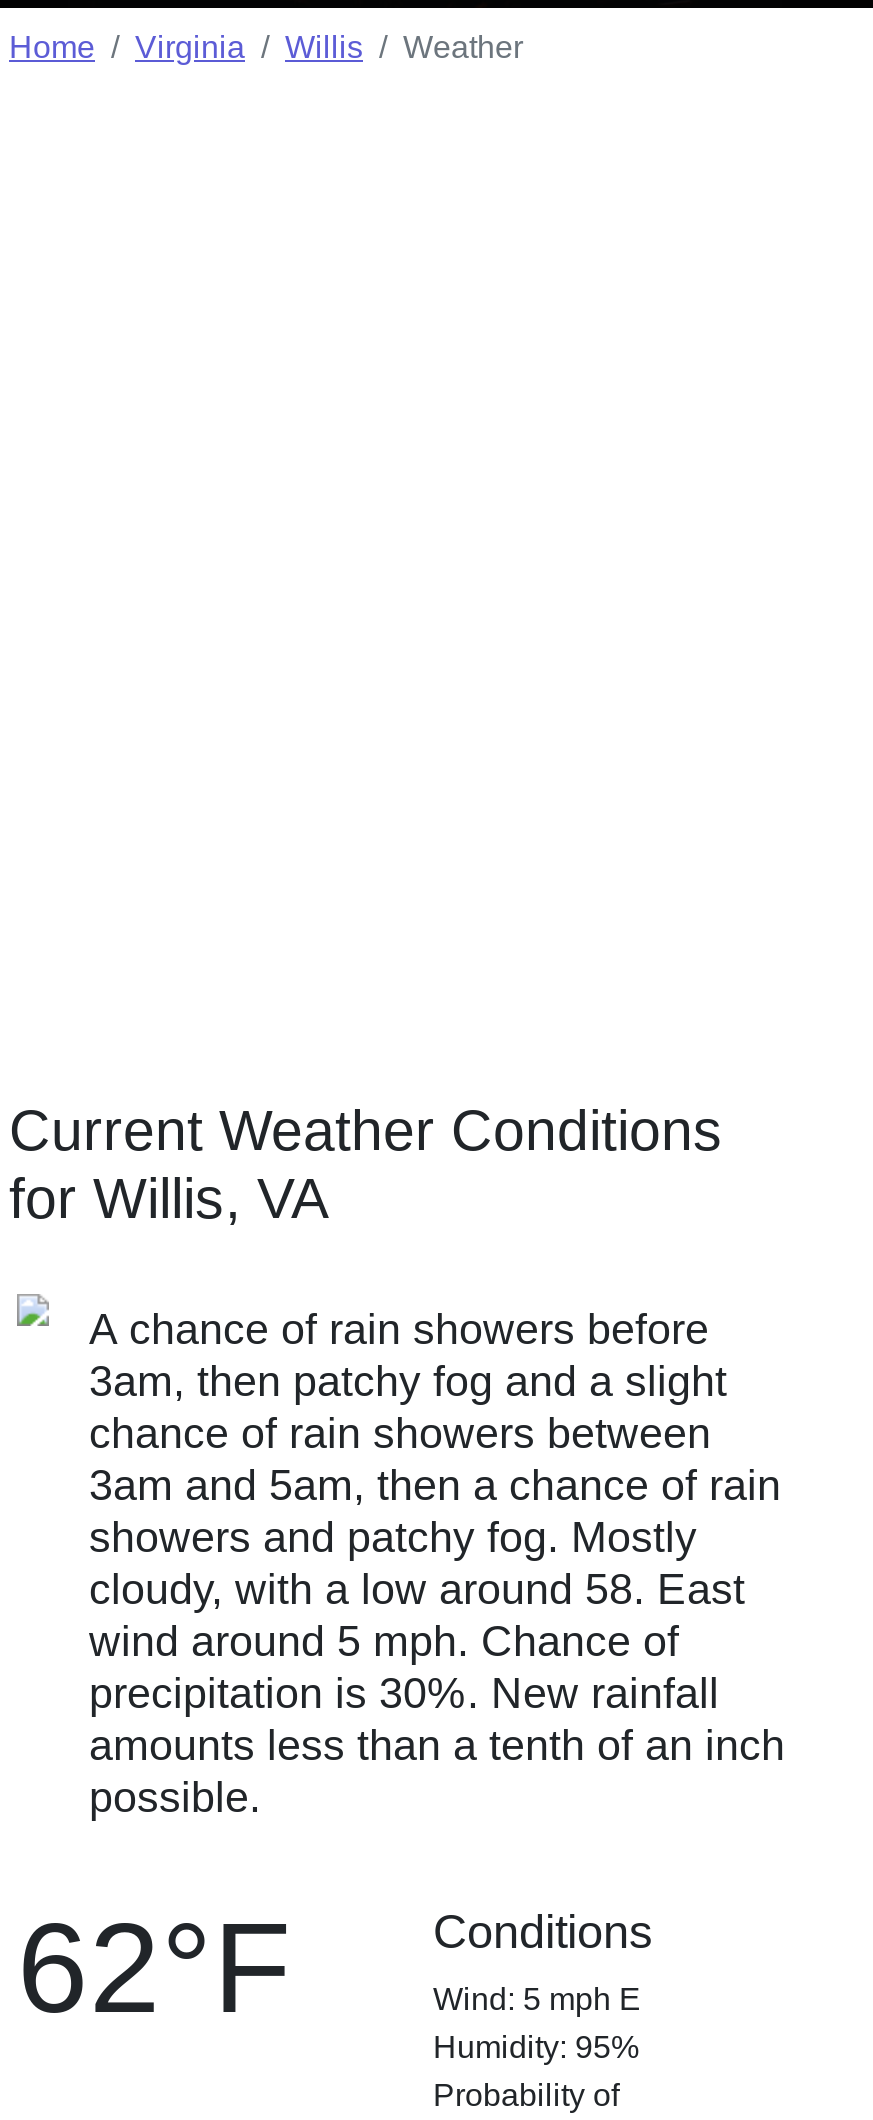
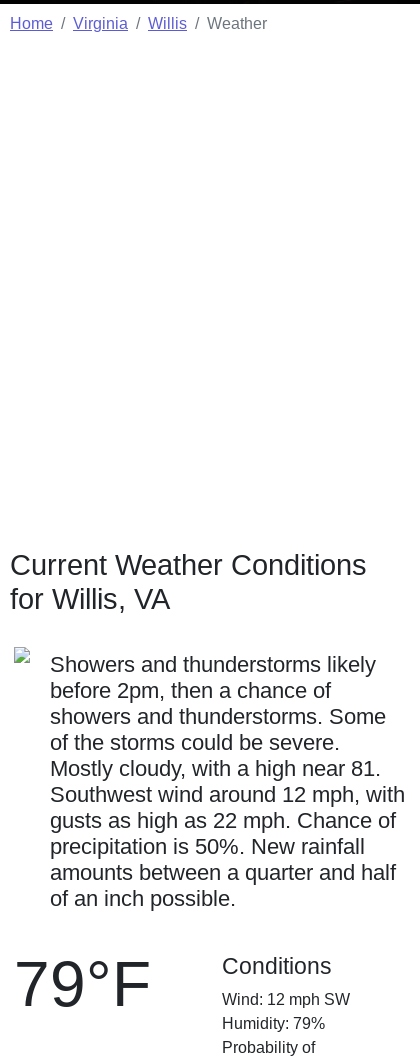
- A chance of rain showers before
- 3am, then patchy fog and a slight
- chance of rain showers between
- 3am and 5am, then a chance of rain
- showers and patchy fog. Mostly
- cloudy, with a low around 58. East
- wind around 5 mph. Chance of
- precipitation is 30%. New rainfall
- amounts less than a tenth of an inch
- possible.
+ Showers and thunderstorms likely
+ before 2pm, then a chance of
+ showers and thunderstorms. Some
+ of the storms could be severe.
+ Mostly cloudy, with a high near 81.
+ Southwest wind around 12 mph, with
+ gusts as high as 22 mph. Chance of
+ precipitation is 50%. New rainfall
+ amounts between a quarter and half
+ of an inch possible.

- 62°F
+ 79°F

- Wind: 5 mph E
+ Wind: 12 mph SW

- Humidity: 95%
+ Humidity: 79%
